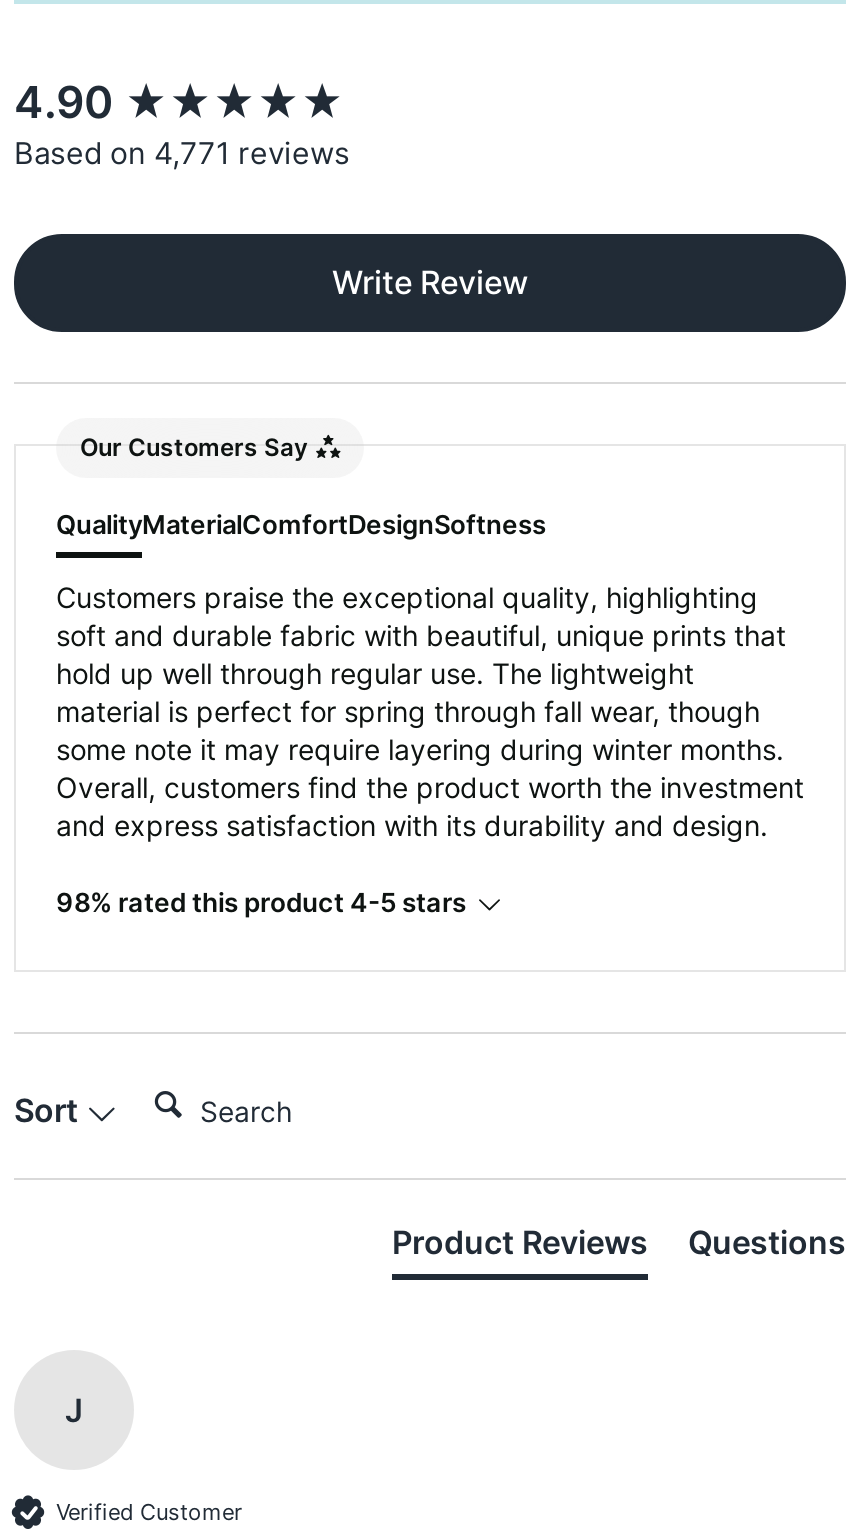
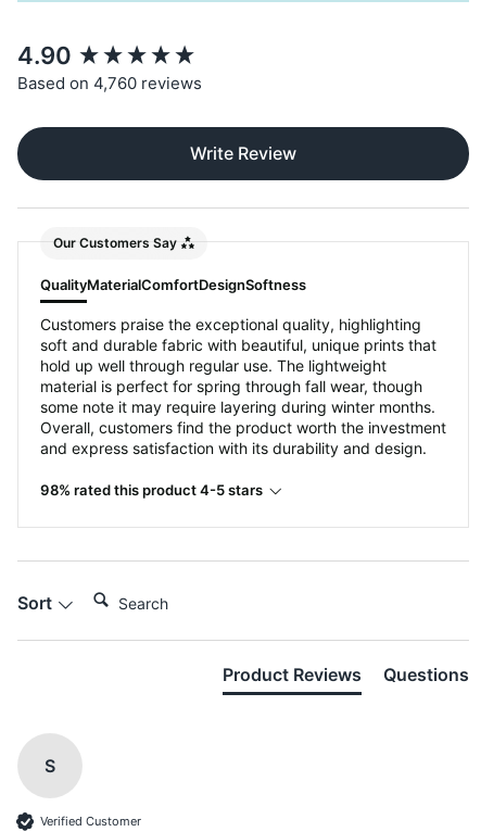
- Based on 4,771 reviews
+ Based on 4,760 reviews

- J
+ S
